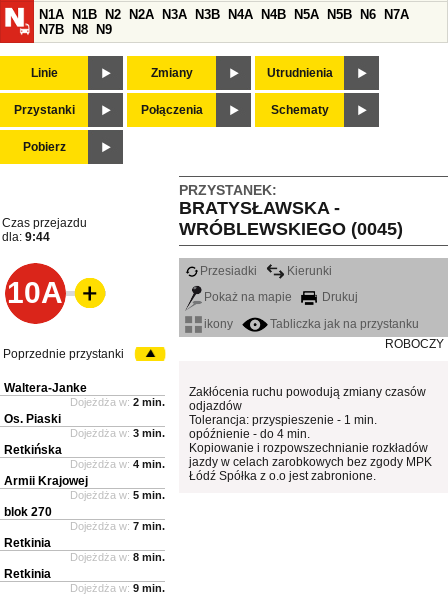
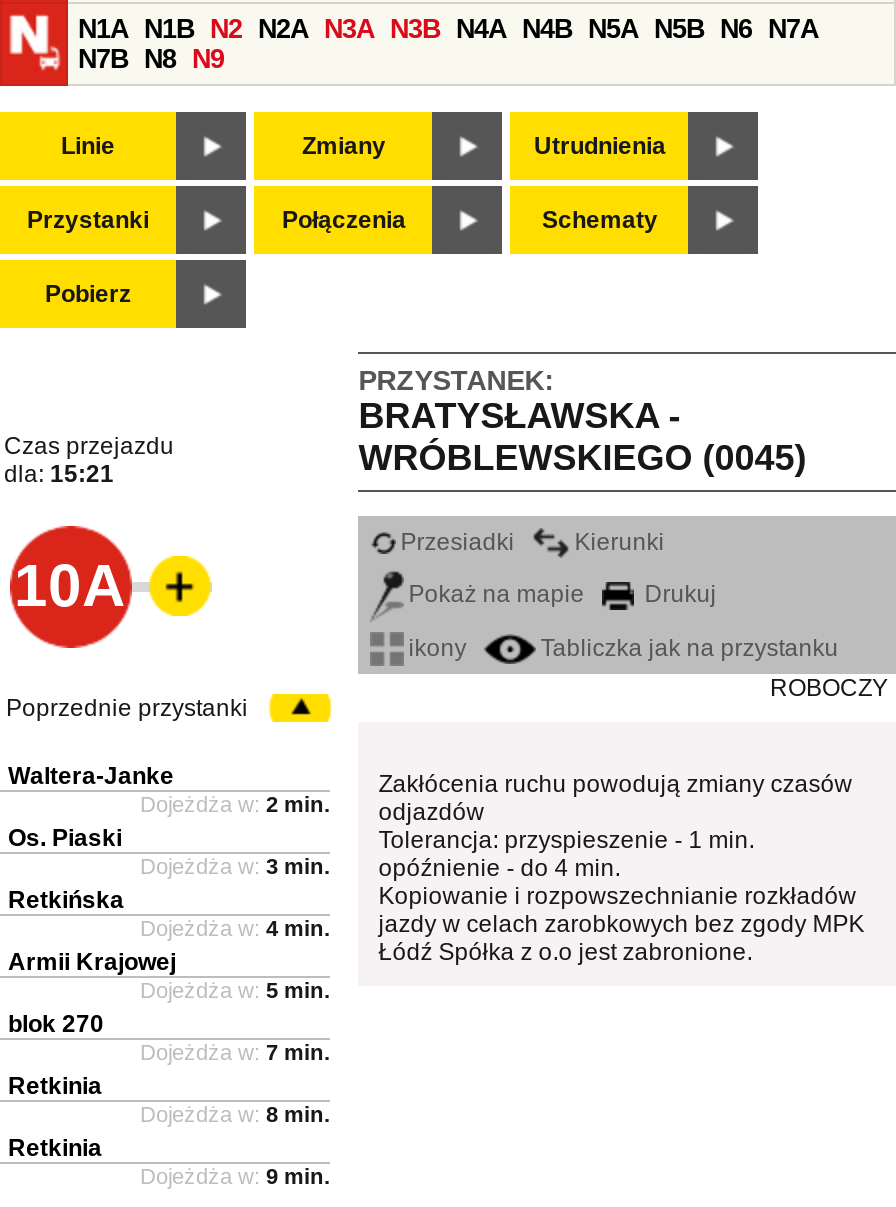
- dla: 9:44
+ dla: 15:21
